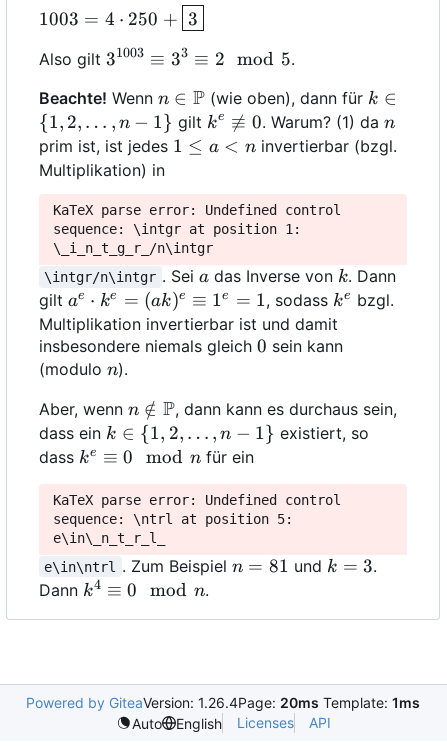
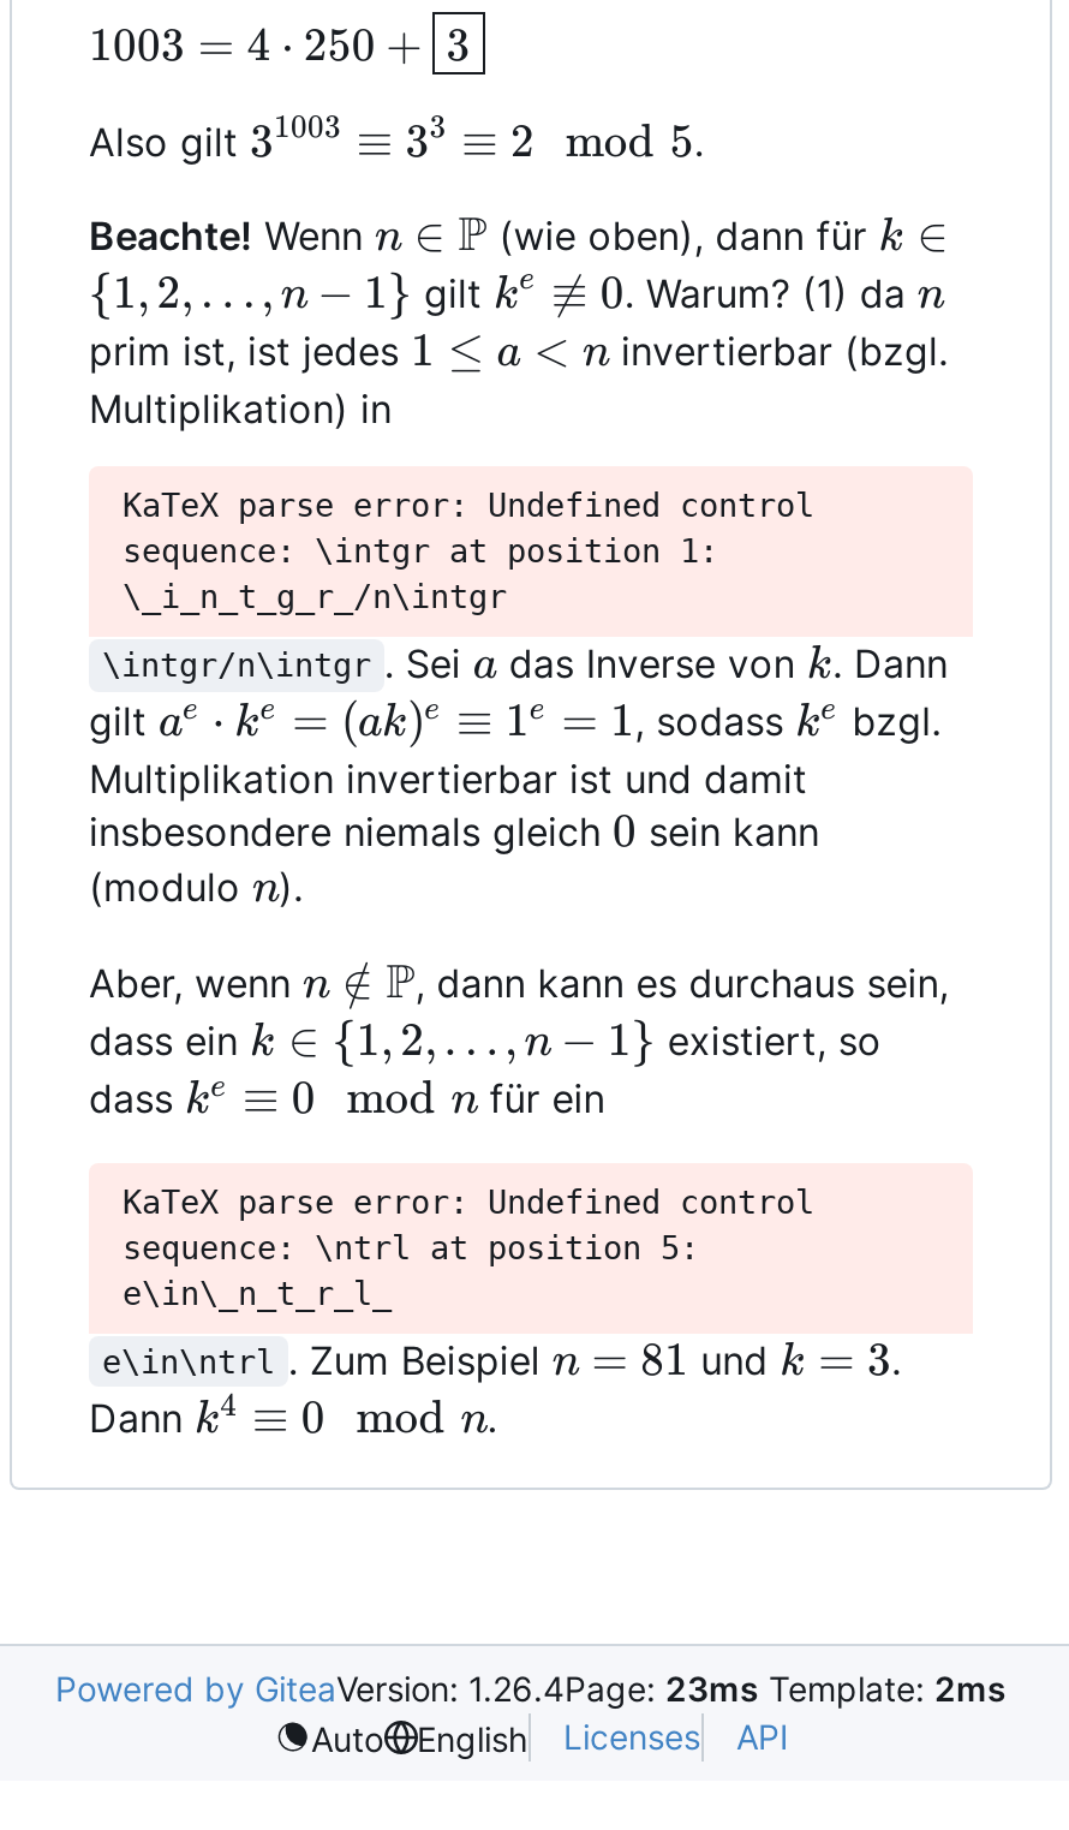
- Powered by GiteaVersion: 1.26.4Page: 20ms Template: 1ms
+ Powered by GiteaVersion: 1.26.4Page: 23ms Template: 2ms
